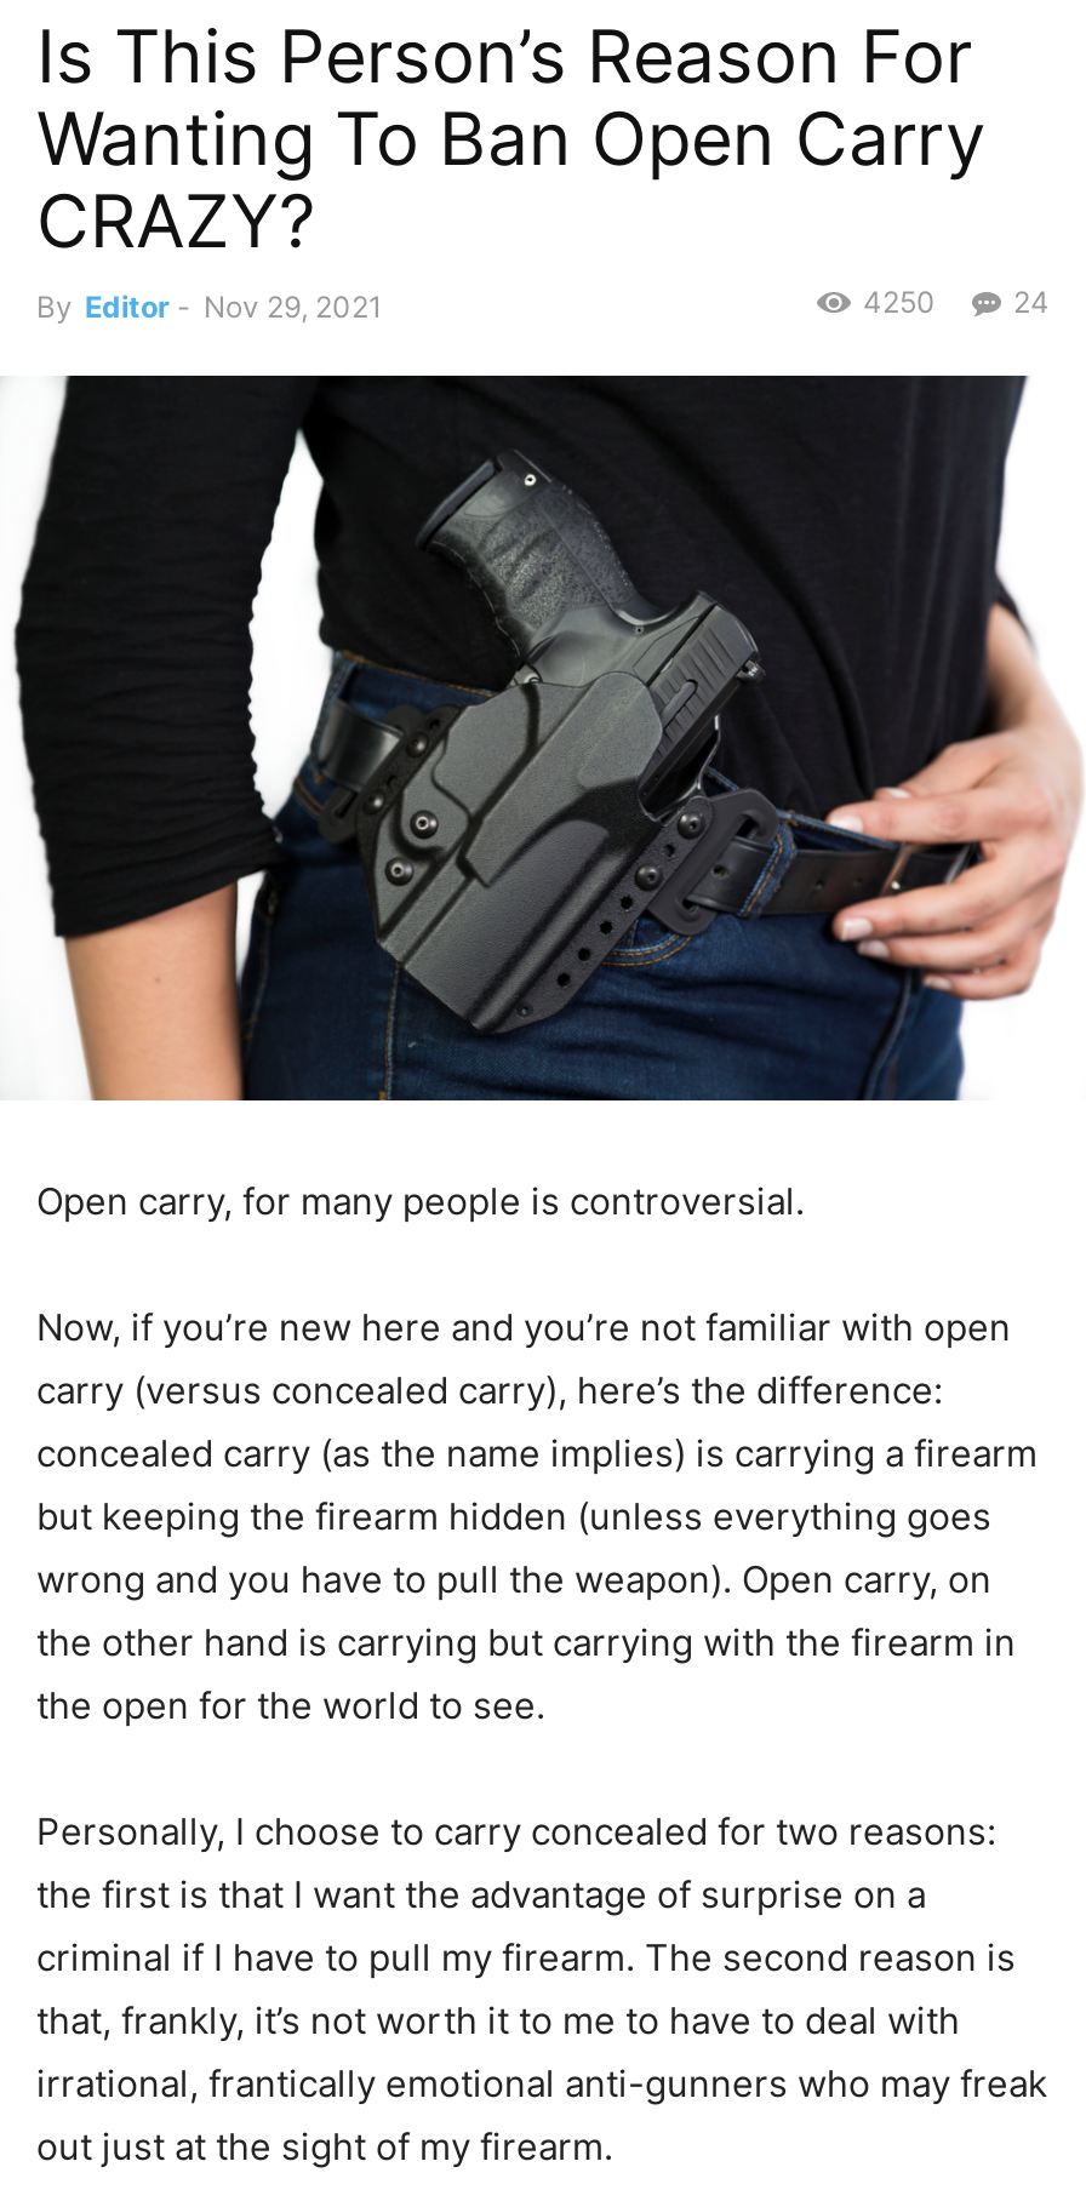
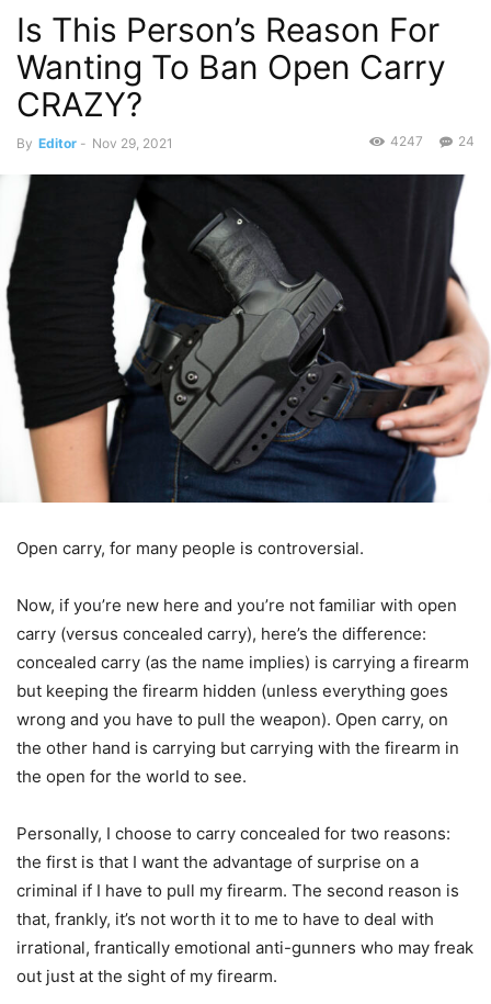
- 4250
+ 4247
